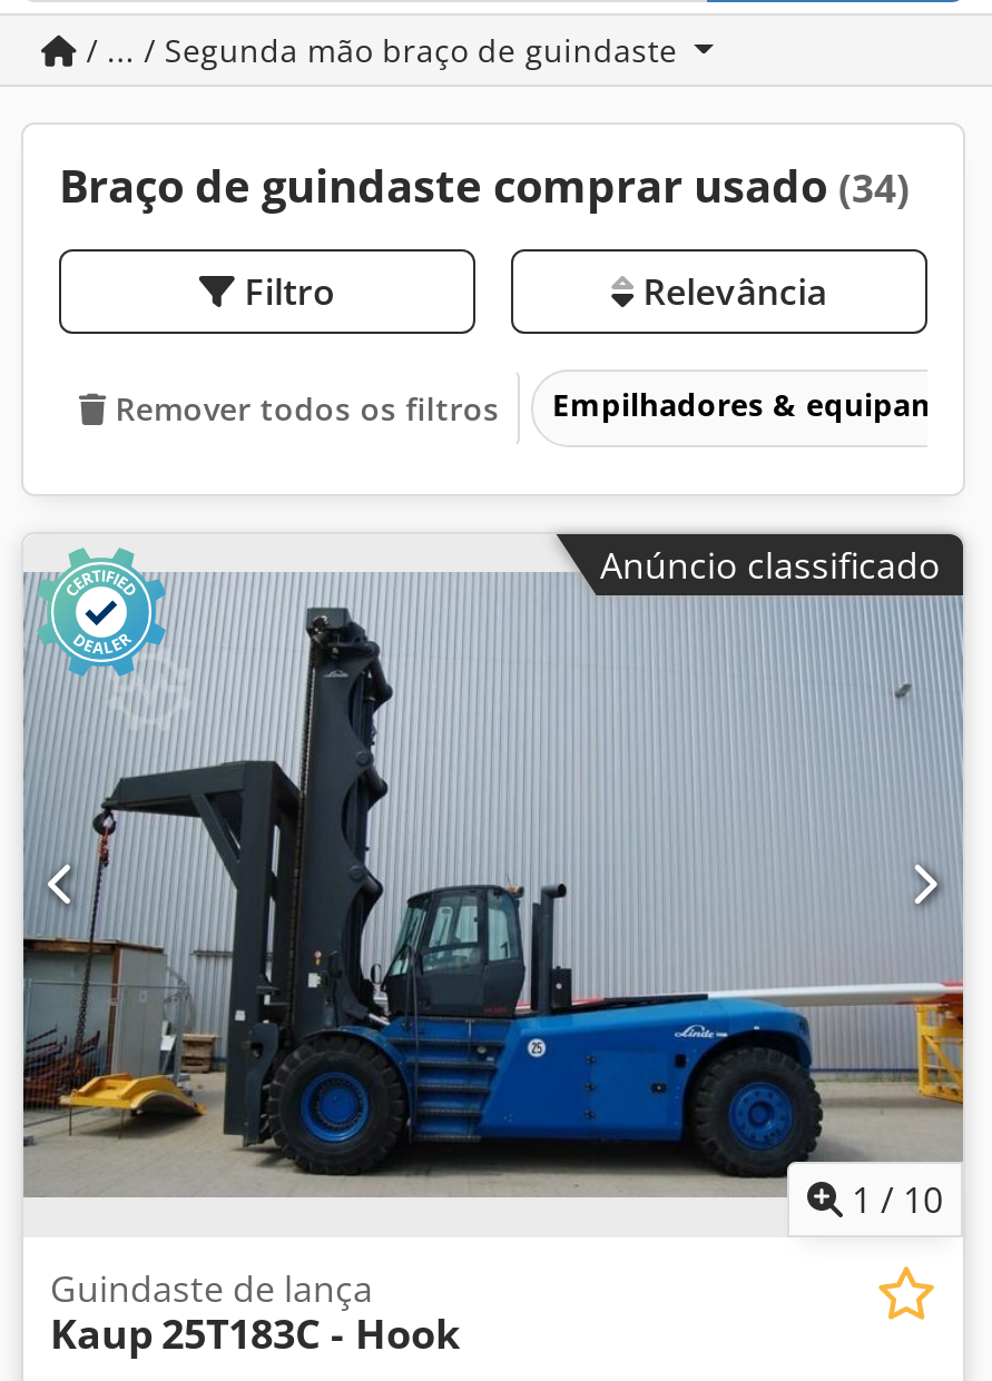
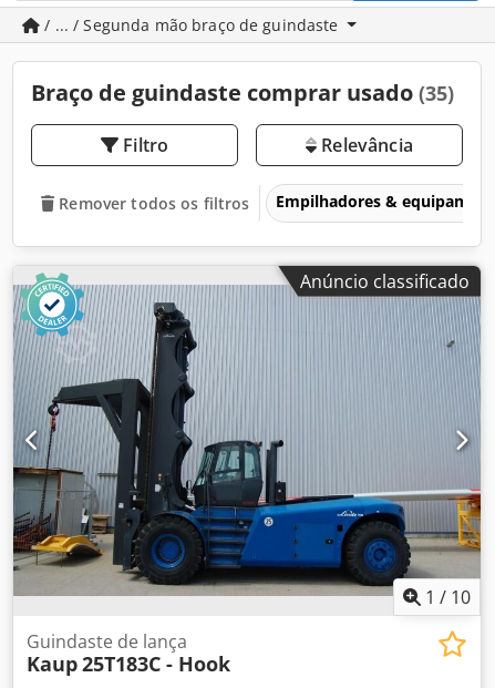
- Braço de guindaste comprar usado (34)
+ Braço de guindaste comprar usado (35)
